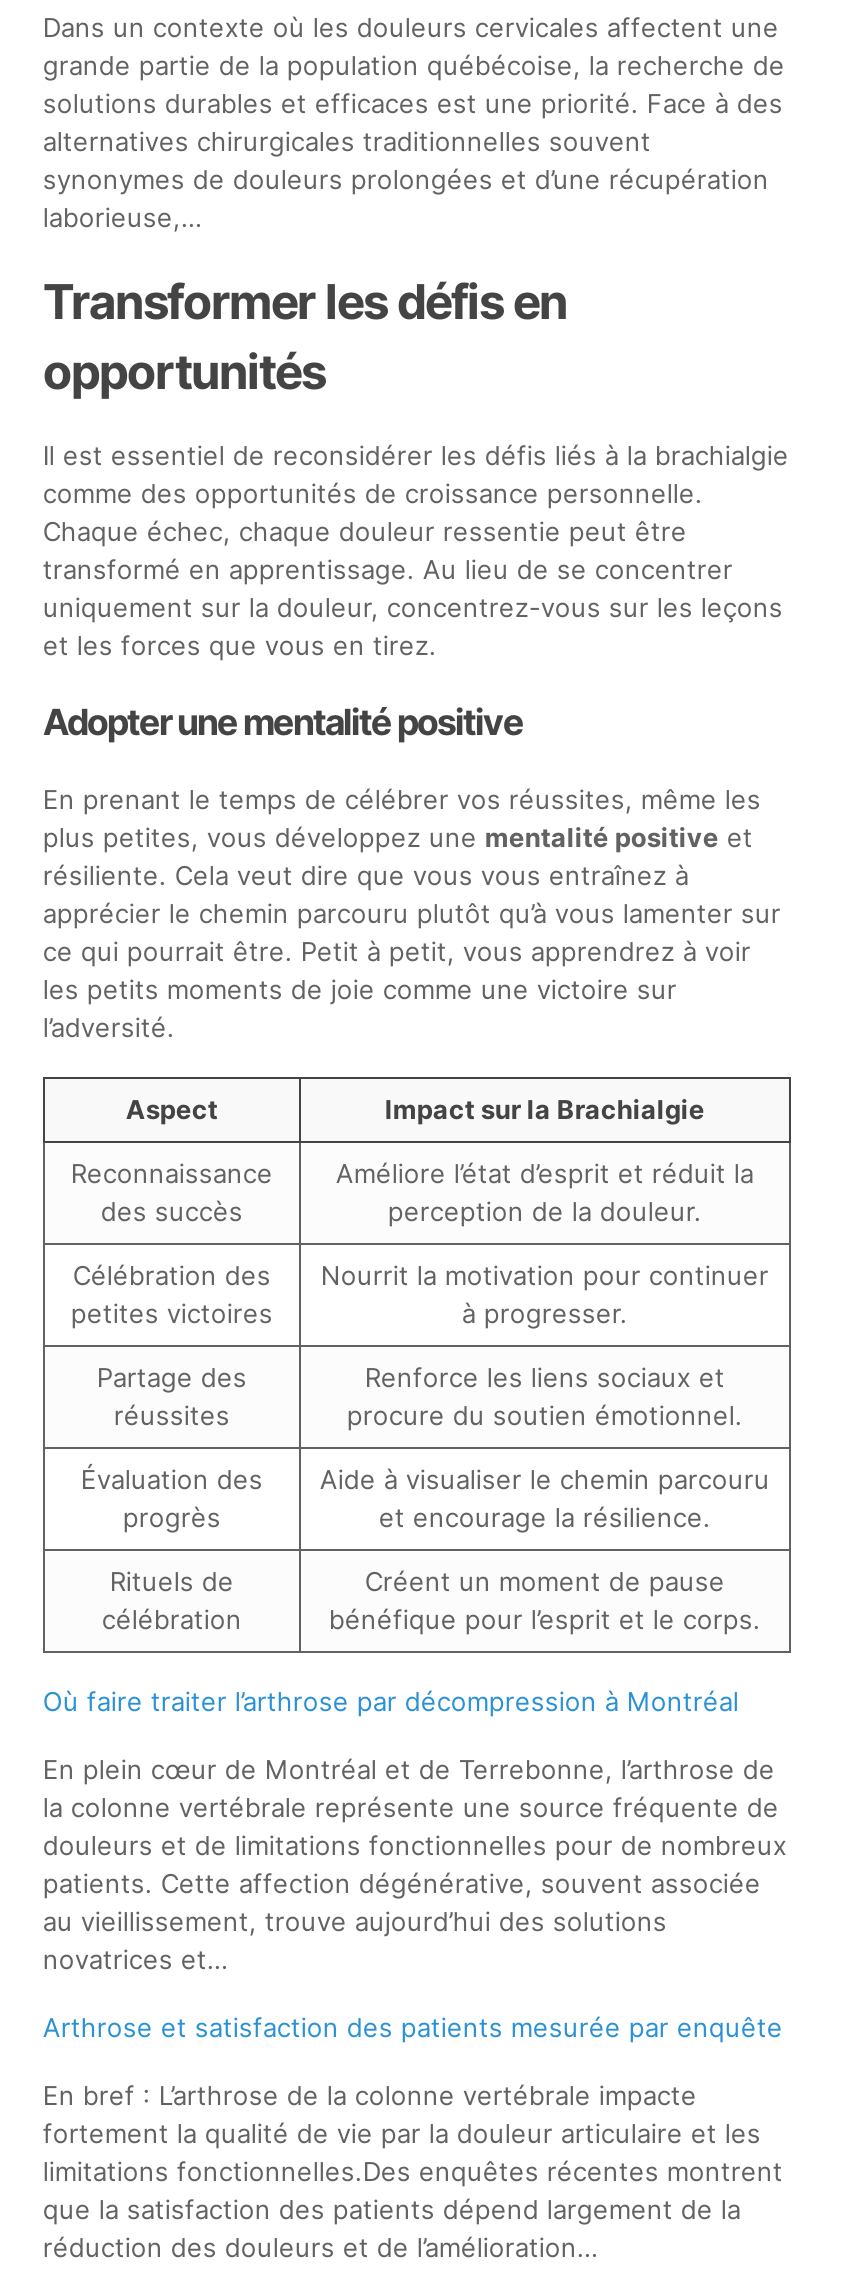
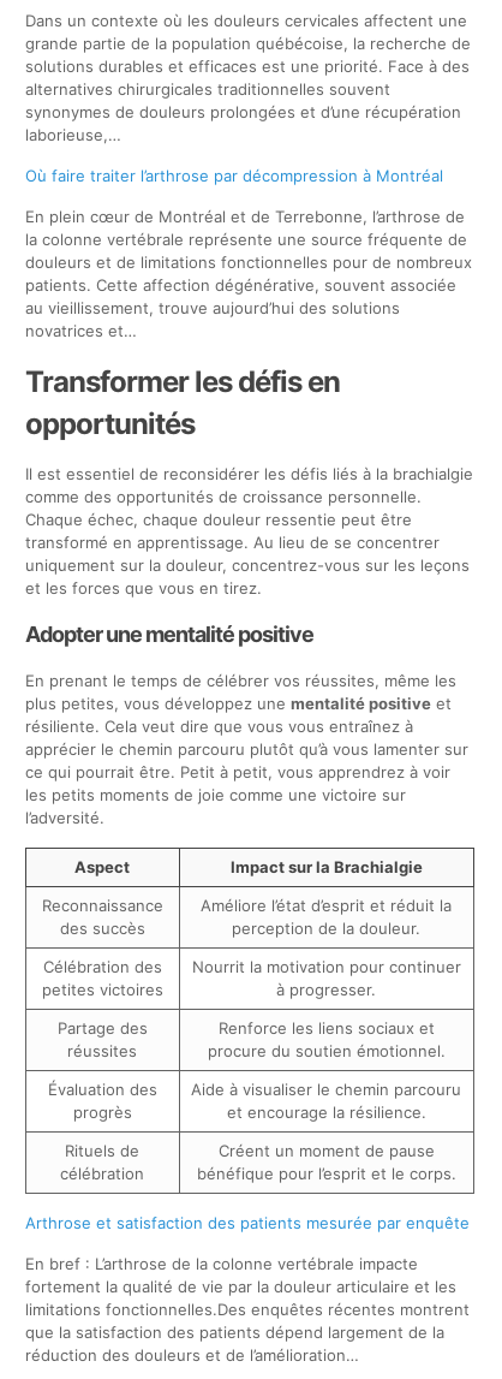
moved down: Transformer les défis en | opportunités | Il est essentiel de reconsidérer les défis liés à la brachialgie | ... | Créent un moment de pause | bénéfique pour l’esprit et le corps.

moved up: Où faire traiter l’arthrose par décompression à Montréal | En plein cœur de Montréal et de Terrebonne, l’arthrose de | la colonne vertébrale représente une source fréquente de | douleurs et de limitations fonctionnelles pour de nombreux | patients. Cette affection dégénérative, souvent associée | au vieillissement, trouve aujourd’hui des solutions | novatrices et…
